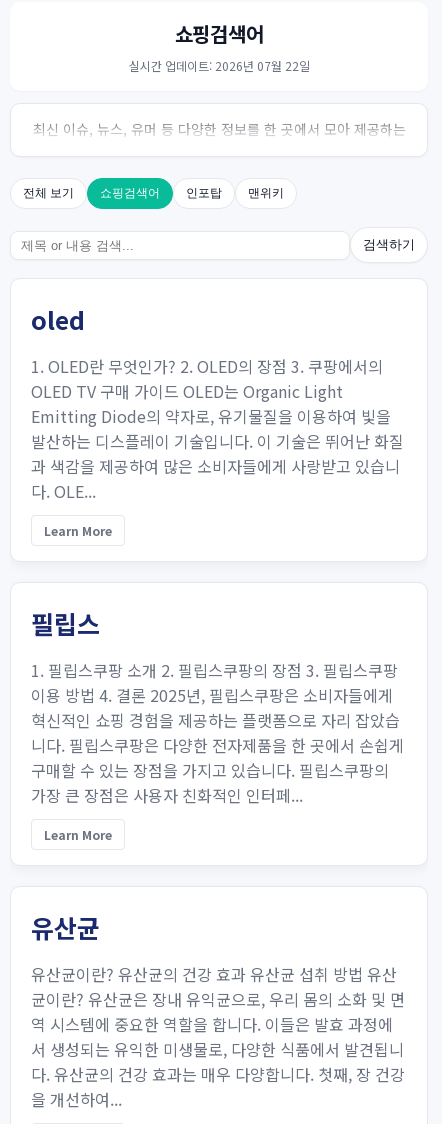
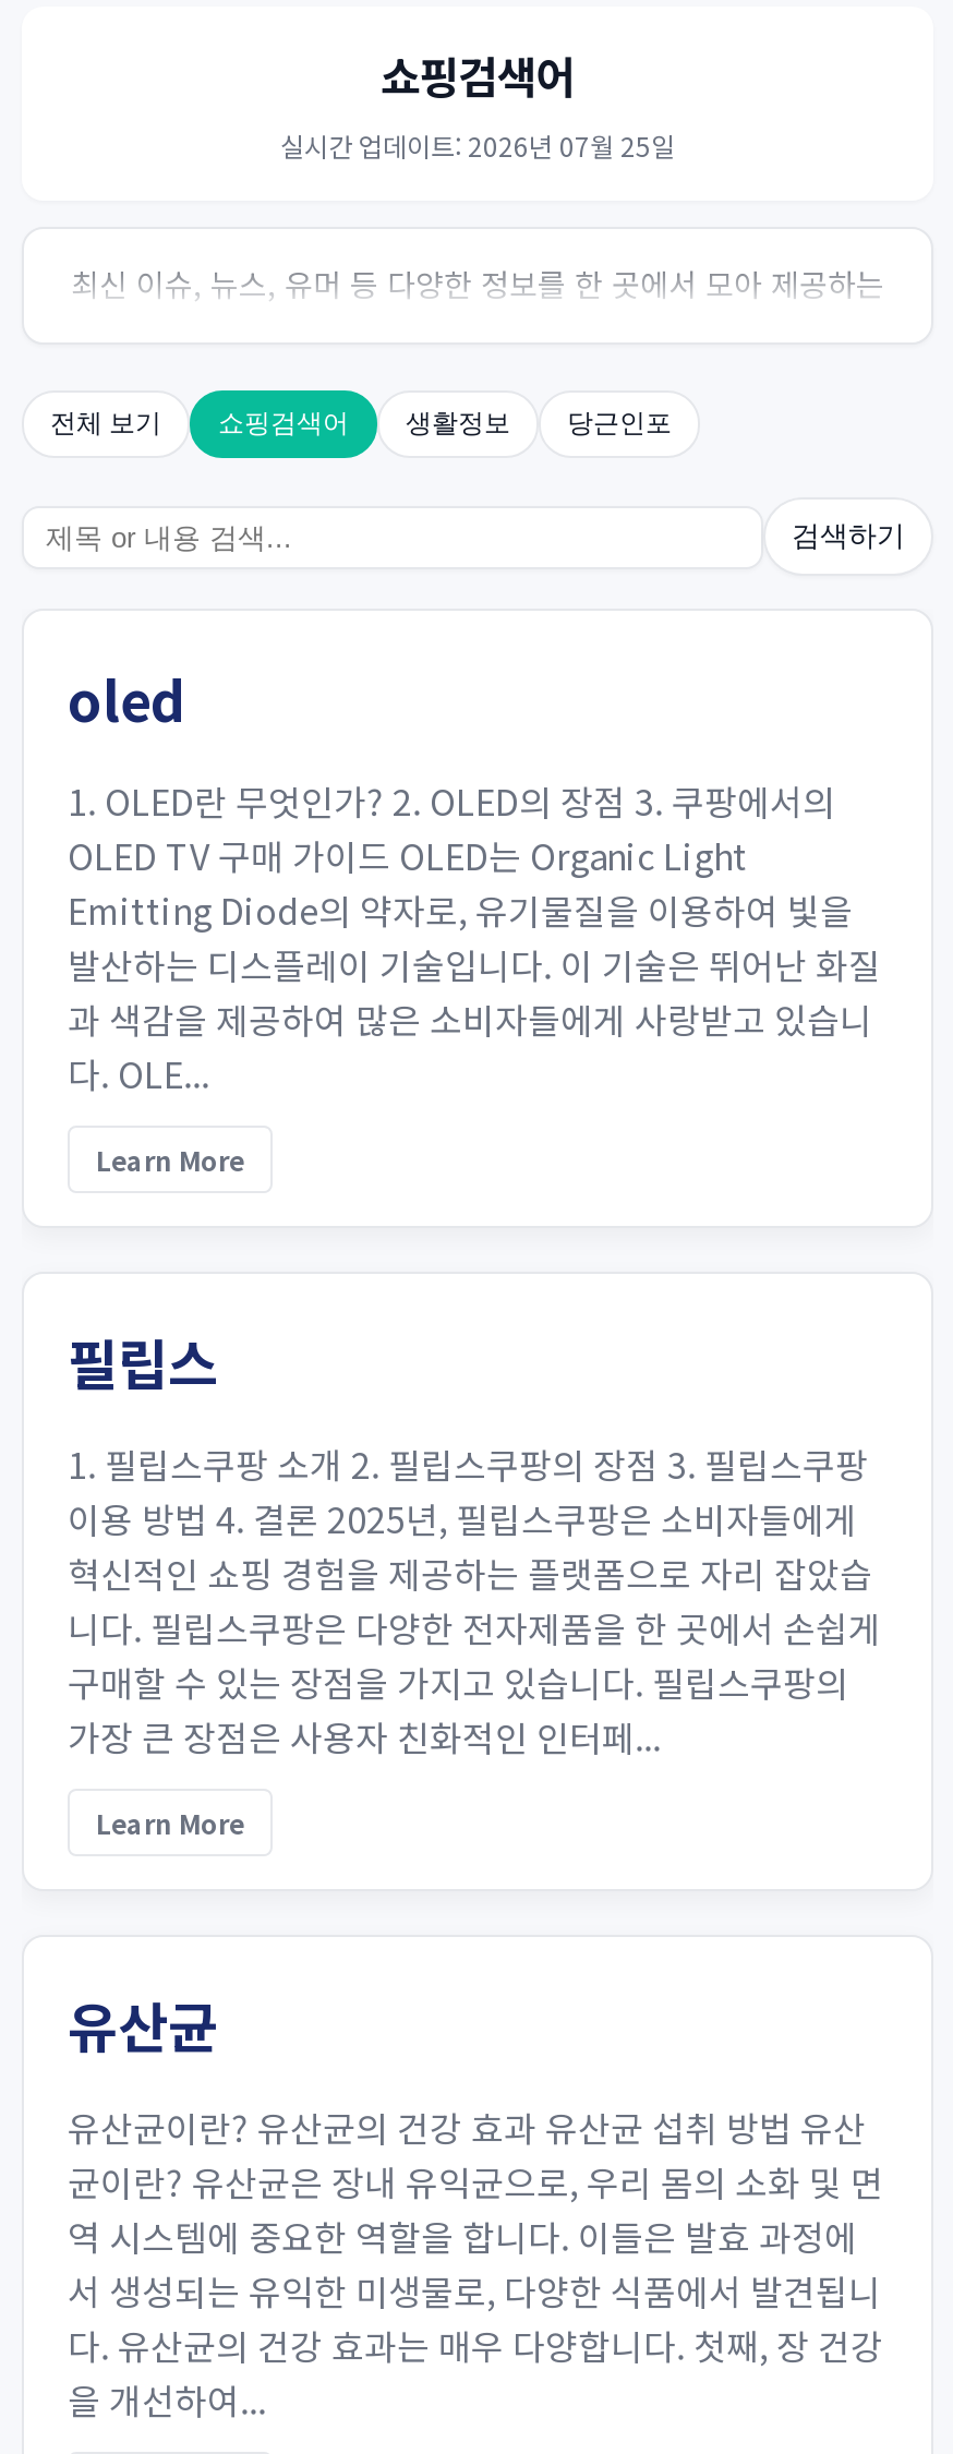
- 실시간 업데이트: 2026년 07월 22일
+ 실시간 업데이트: 2026년 07월 25일

- 인포탑
- 맨위키
+ 생활정보
+ 당근인포
